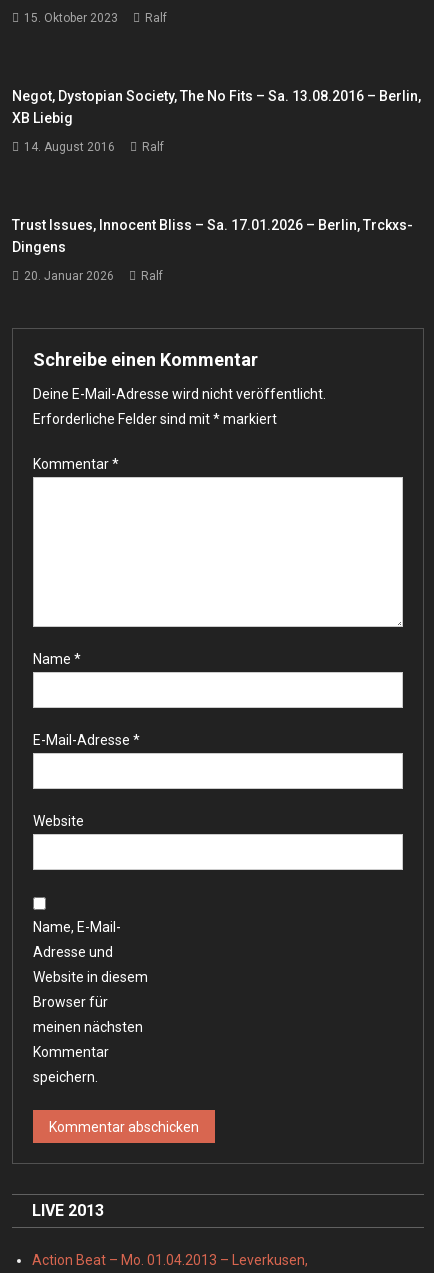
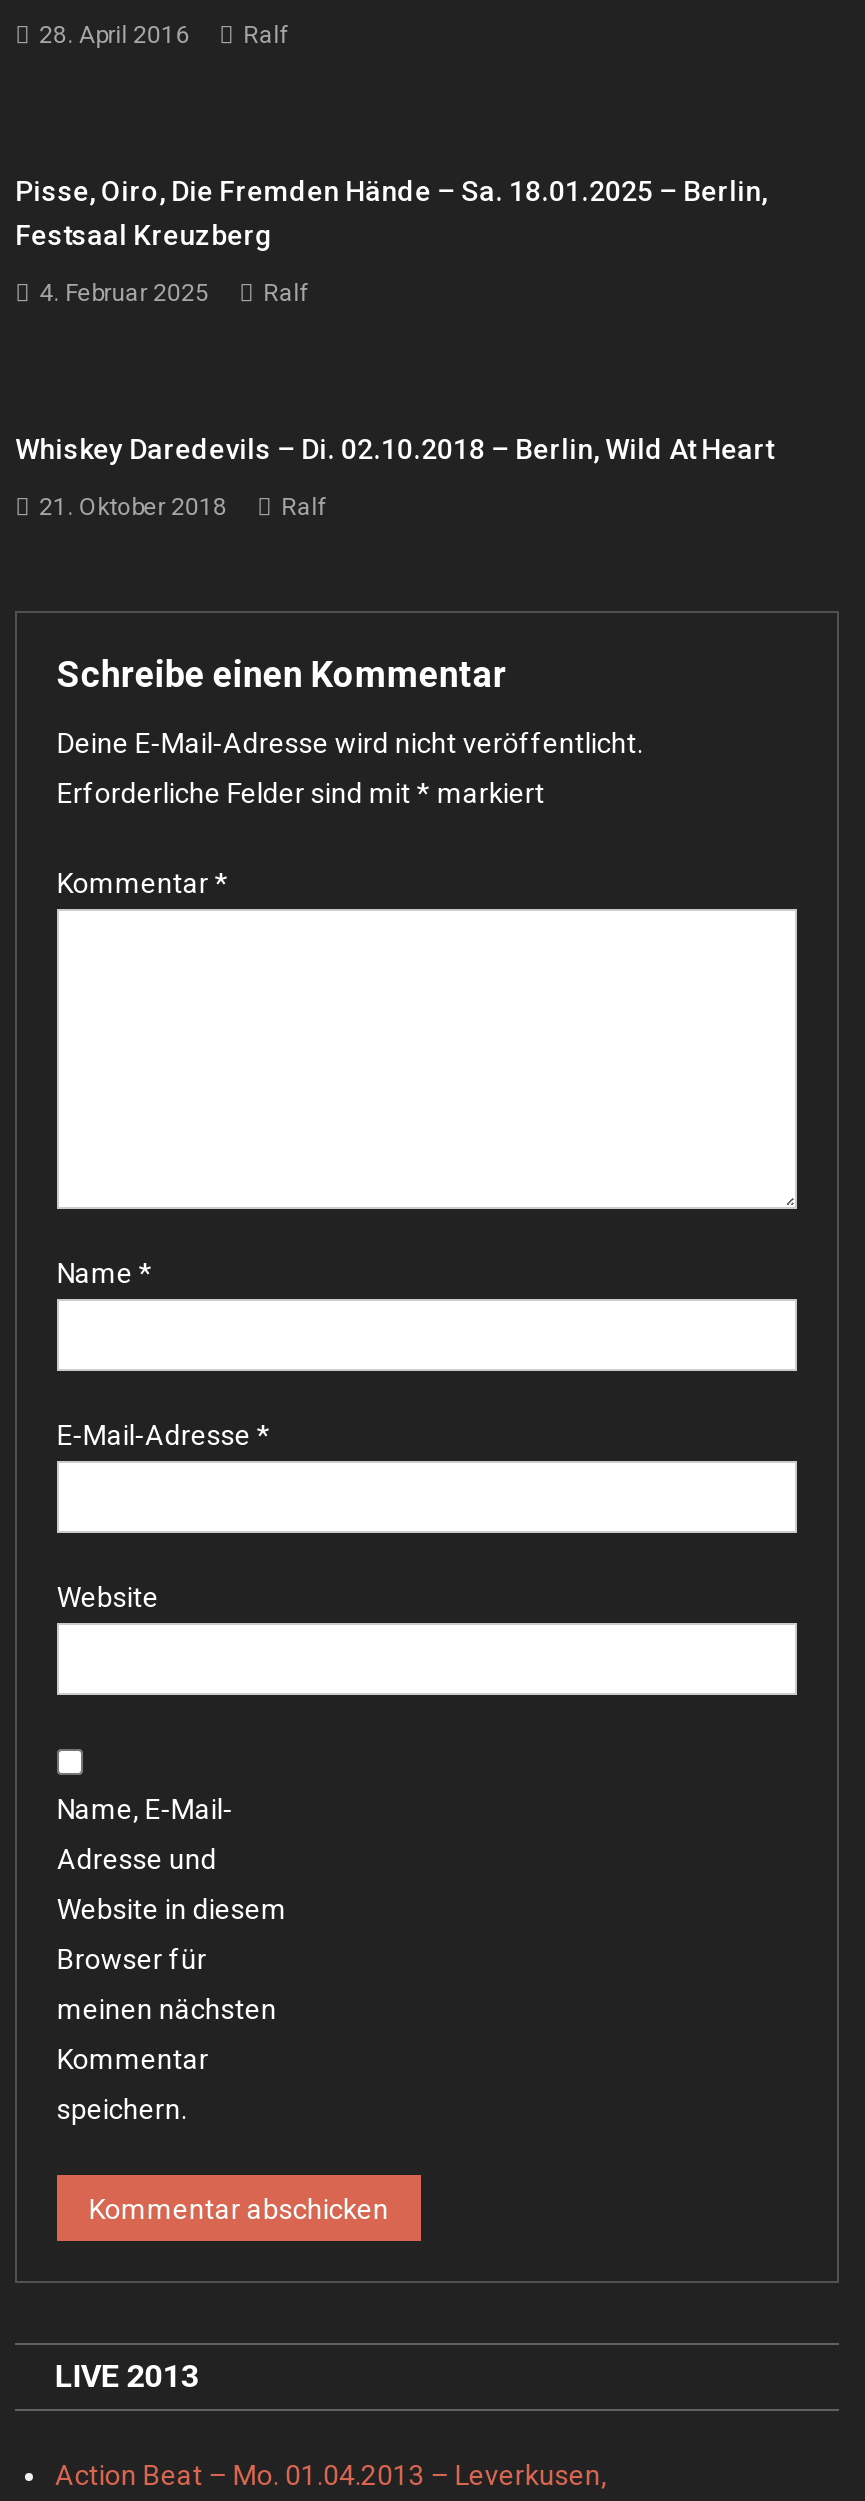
- 15. Oktober 2023 Ralf
+ 28. April 2016 Ralf

- Negot, Dystopian Society, The No Fits – Sa. 13.08.2016 – Berlin,
- XB Liebig
+ Pisse, Oiro, Die Fremden Hände – Sa. 18.01.2025 – Berlin,
+ Festsaal Kreuzberg

- 14. August 2016 Ralf
+ 4. Februar 2025 Ralf

- Trust Issues, Innocent Bliss – Sa. 17.01.2026 – Berlin, Trckxs-
- Dingens
+ Whiskey Daredevils – Di. 02.10.2018 – Berlin, Wild At Heart

- 20. Januar 2026 Ralf
+ 21. Oktober 2018 Ralf
